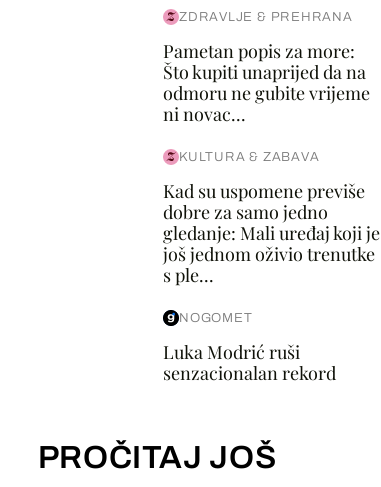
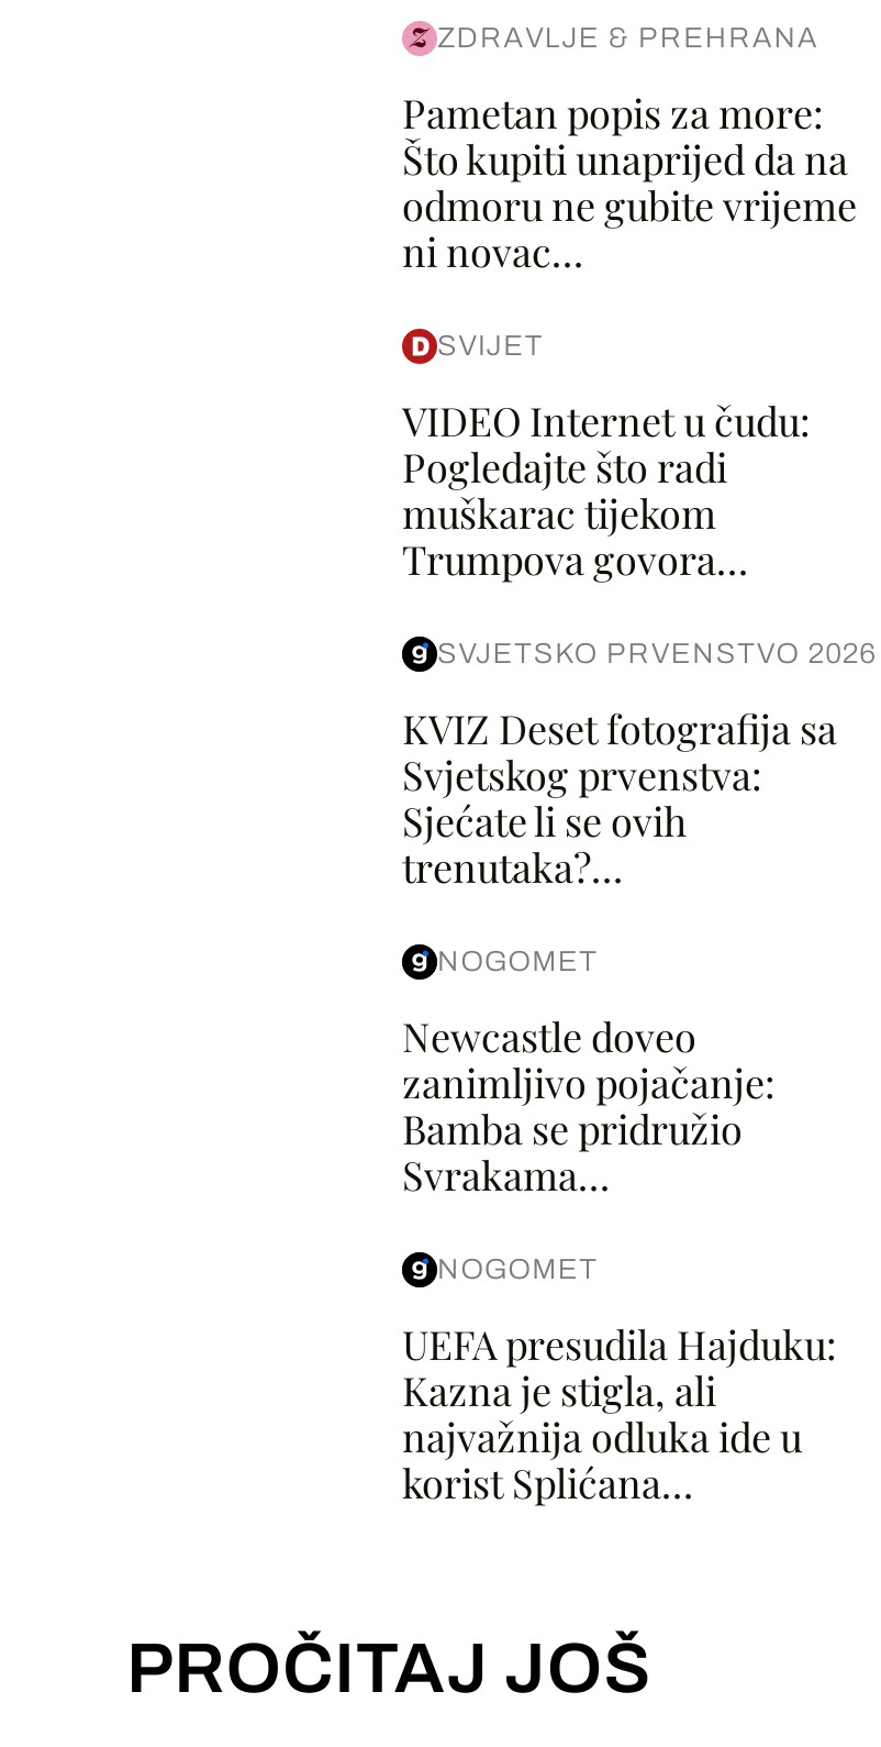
- KULTURA & ZABAVA
- Kad su uspomene previše
- dobre za samo jedno
- gledanje: Mali uređaj koji je
- još jednom oživio trenutke
- s ple...
+ SVIJET
+ VIDEO Internet u čudu:
+ Pogledajte što radi
+ muškarac tijekom
+ Trumpova govora...
+ SVJETSKO PRVENSTVO 2026
+ KVIZ Deset fotografija sa
+ Svjetskog prvenstva:
+ Sjećate li se ovih
+ trenutaka?...

- Luka Modrić ruši
- senzacionalan rekord
+ Newcastle doveo
+ zanimljivo pojačanje:
+ Bamba se pridružio
+ Svrakama...
+ NOGOMET
+ UEFA presudila Hajduku:
+ Kazna je stigla, ali
+ najvažnija odluka ide u
+ korist Splićana...
